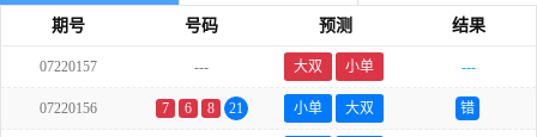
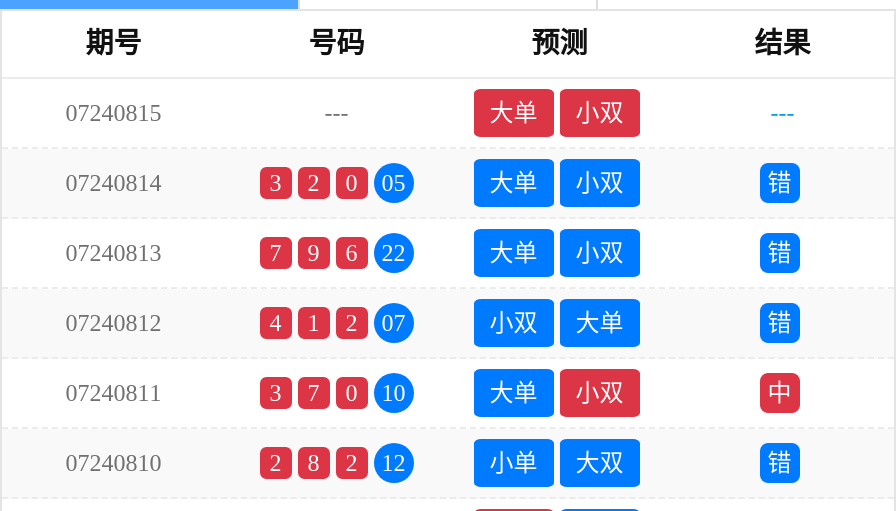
- 07220157
+ 07240815

- 大双
+ 大单

- 小单
+ 小双

- 07220156
+ 07240814
+ 3
+ 2
+ 0
+ 05
+ 大单
+ 小双
+ 错
+ 07240813

- 21
+ 2
+ 12

+ 22
+ 大单
+ 小双
+ 错
+ 07240812
+ 4
+ 1
+ 2
+ 07
+ 小双
+ 大单
+ 错
+ 07240811
+ 3
+ 7
+ 0
+ 10
+ 大单
+ 小双
+ 中
+ 07240810
+ 2

+ 9
